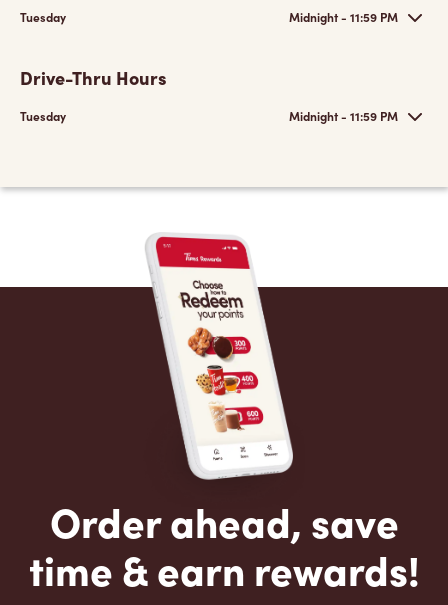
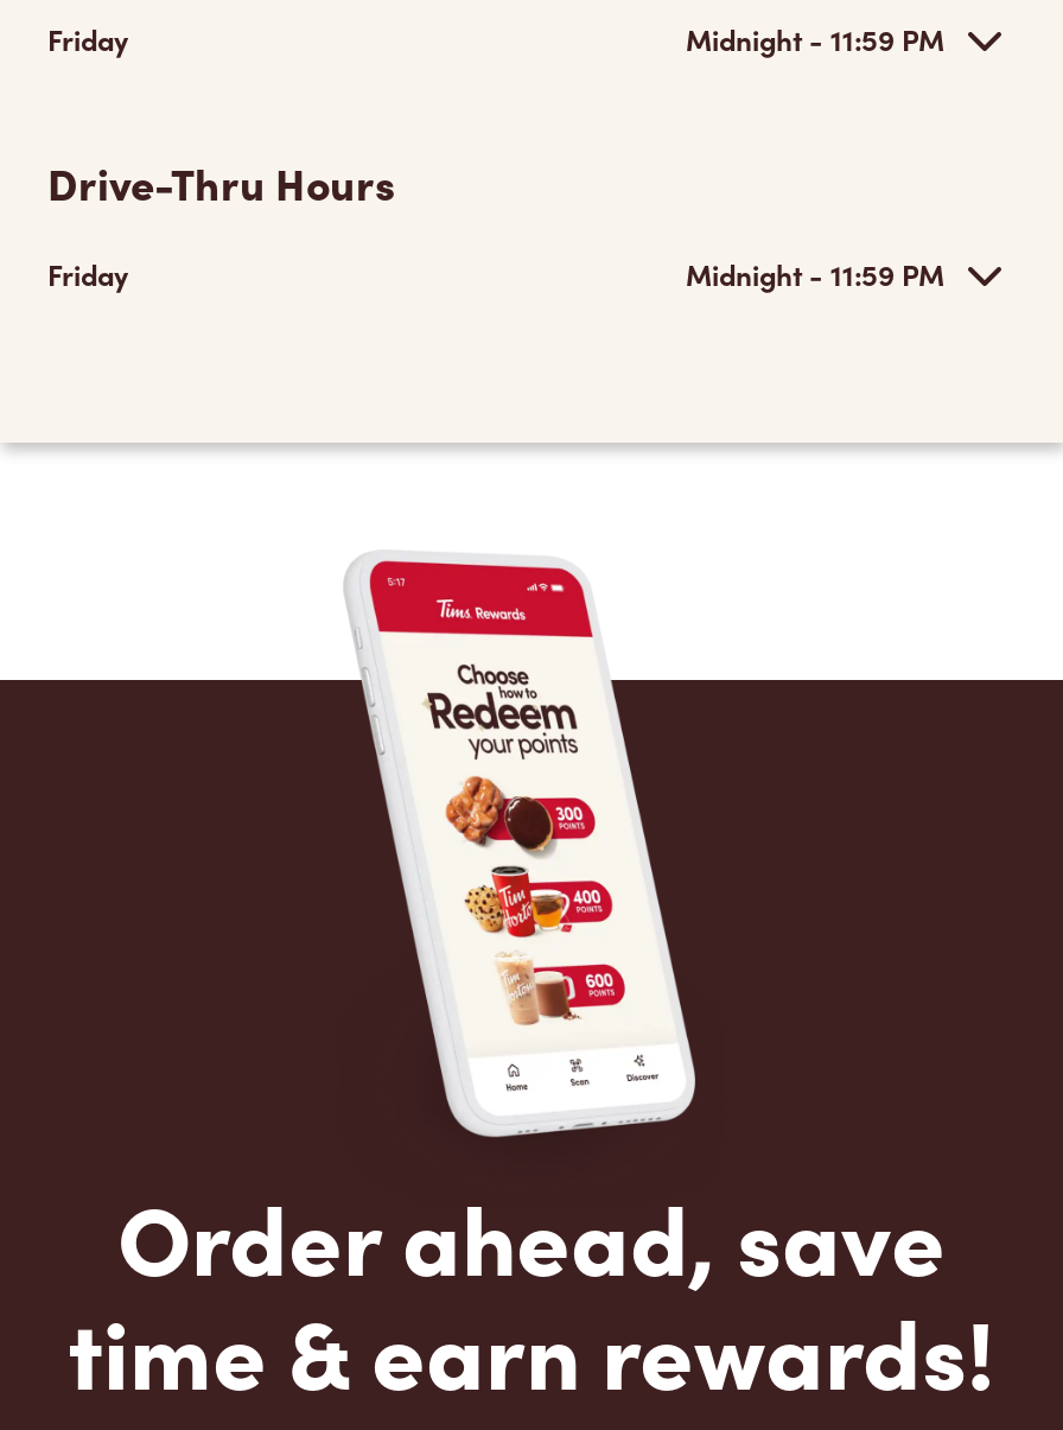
- Tuesday
+ Friday

- Tuesday
+ Friday
